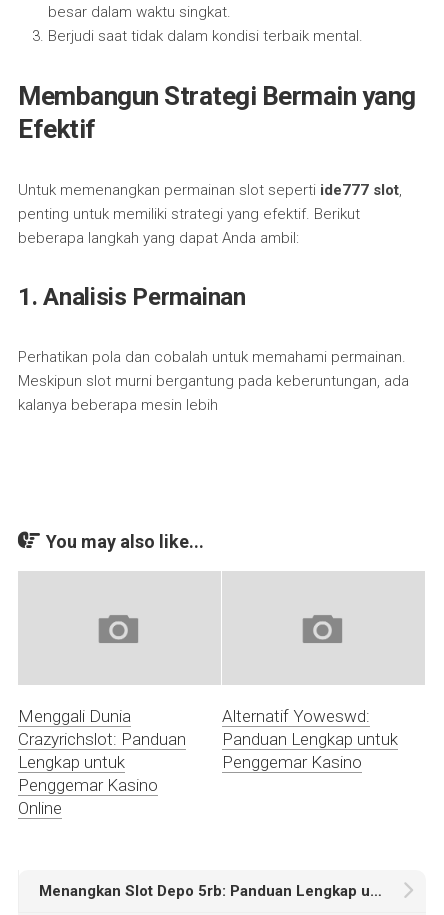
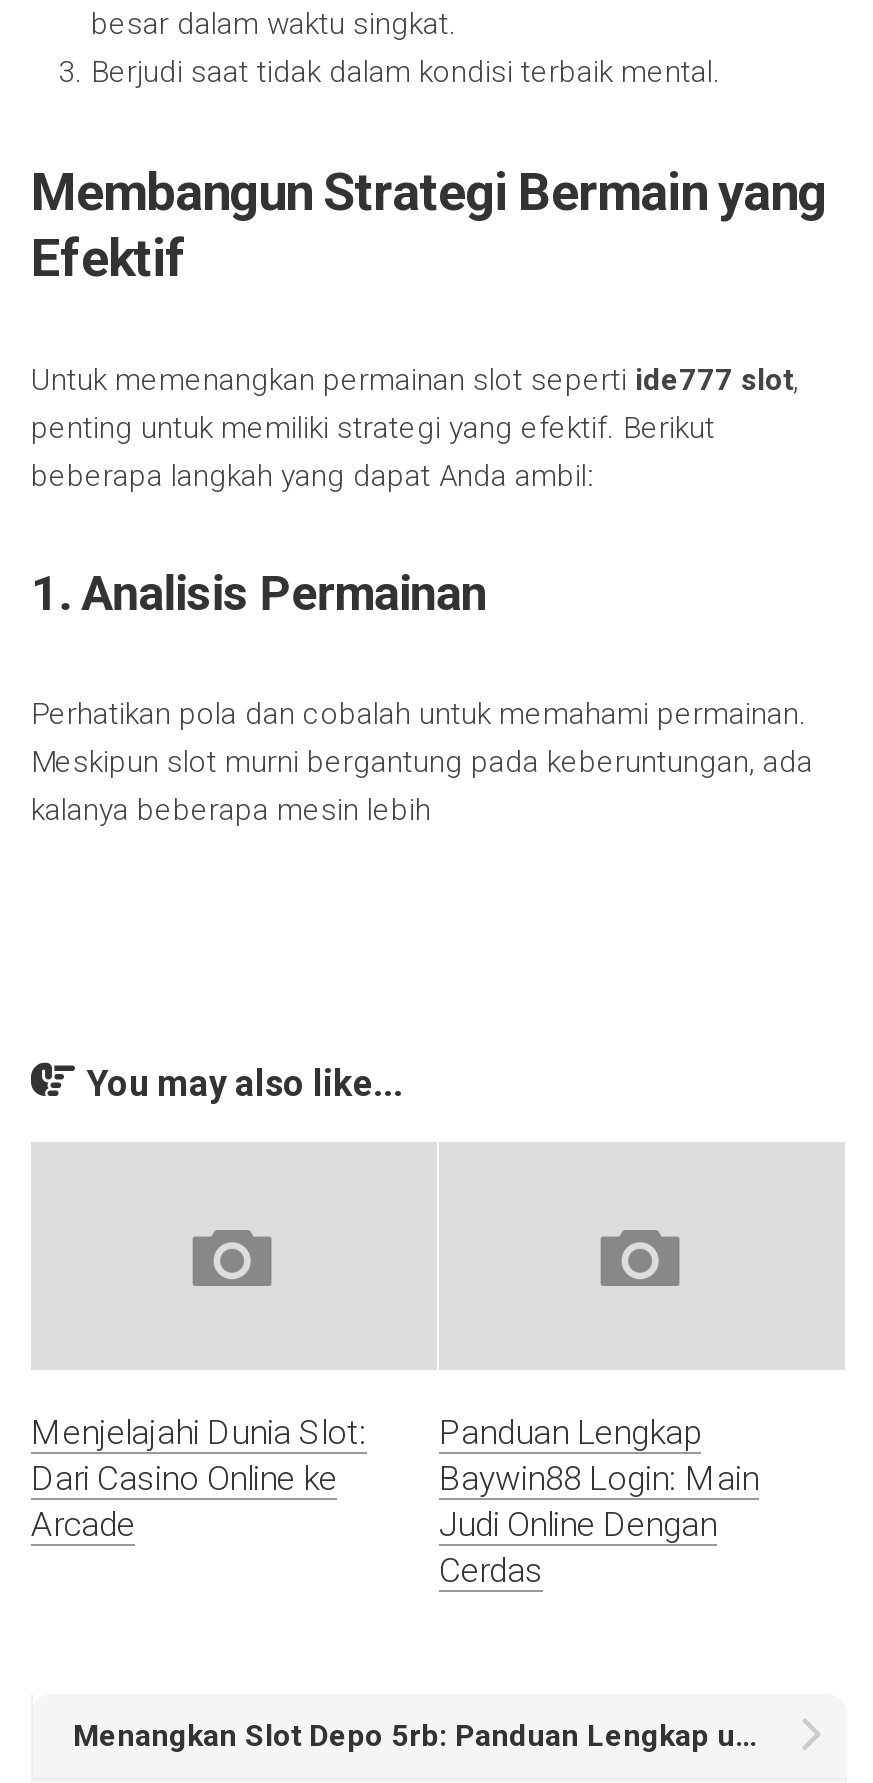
- Menggali Dunia
- Crazyrichslot: Panduan
- Lengkap untuk
- Penggemar Kasino
- Online
+ Menjelajahi Dunia Slot:
+ Dari Casino Online ke
+ Arcade

- Alternatif Yoweswd:
- Panduan Lengkap untuk
- Penggemar Kasino
+ Panduan Lengkap
+ Baywin88 Login: Main
+ Judi Online Dengan
+ Cerdas
